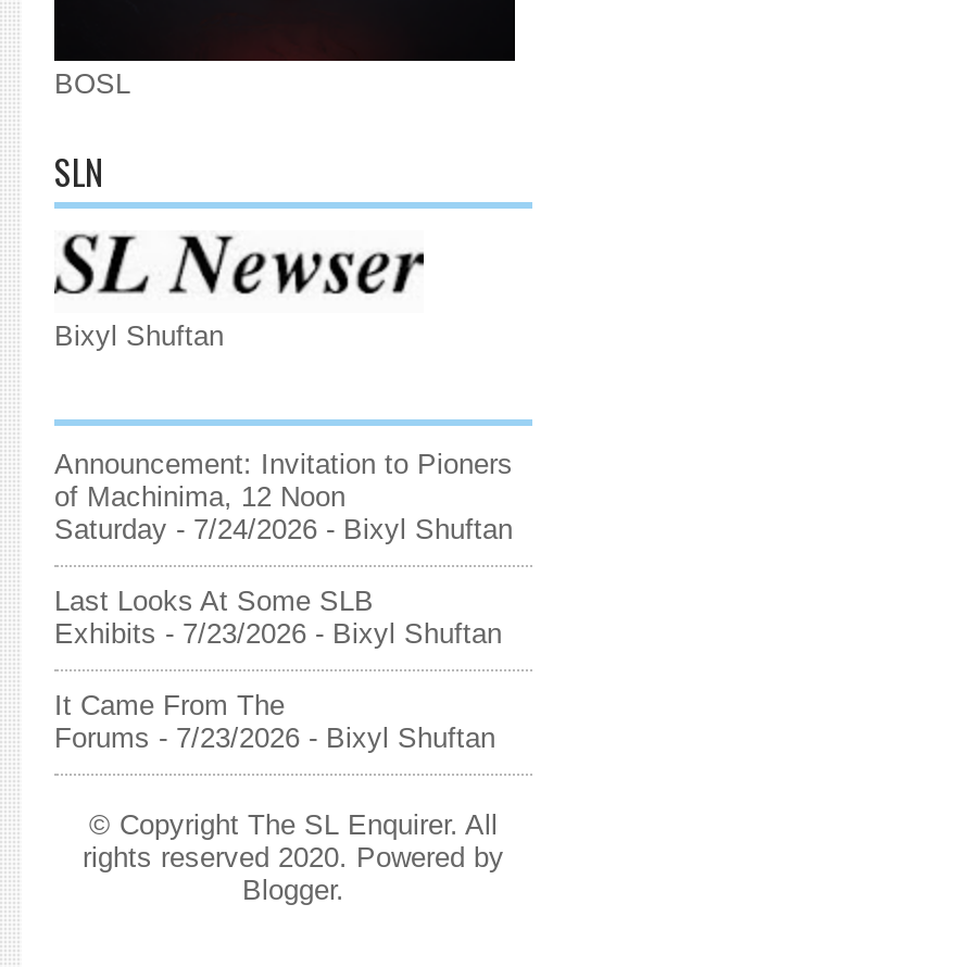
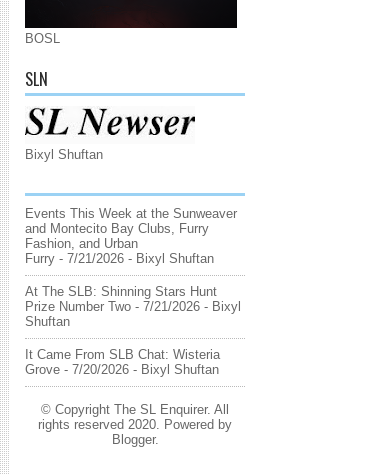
- Announcement: Invitation to Pioners
- of Machinima, 12 Noon
- Saturday - 7/24/2026 - Bixyl Shuftan
+ Events This Week at the Sunweaver
+ and Montecito Bay Clubs, Furry
+ Fashion, and Urban
+ Furry - 7/21/2026 - Bixyl Shuftan

- Last Looks At Some SLB
- Exhibits - 7/23/2026 - Bixyl Shuftan
+ At The SLB: Shinning Stars Hunt
+ Prize Number Two - 7/21/2026 - Bixyl
+ Shuftan

- It Came From The
- Forums - 7/23/2026 - Bixyl Shuftan
+ It Came From SLB Chat: Wisteria
+ Grove - 7/20/2026 - Bixyl Shuftan
